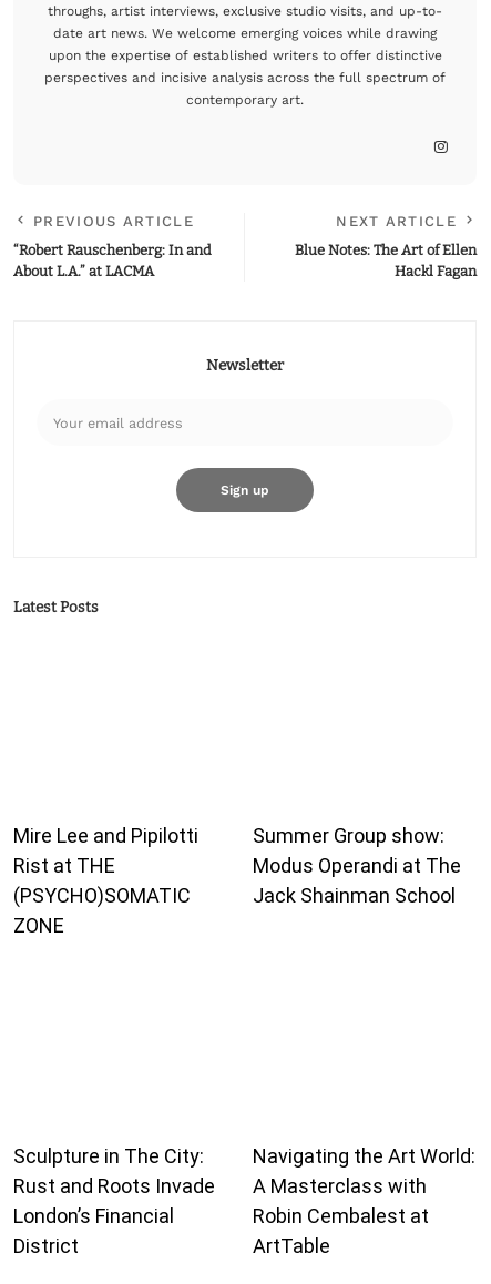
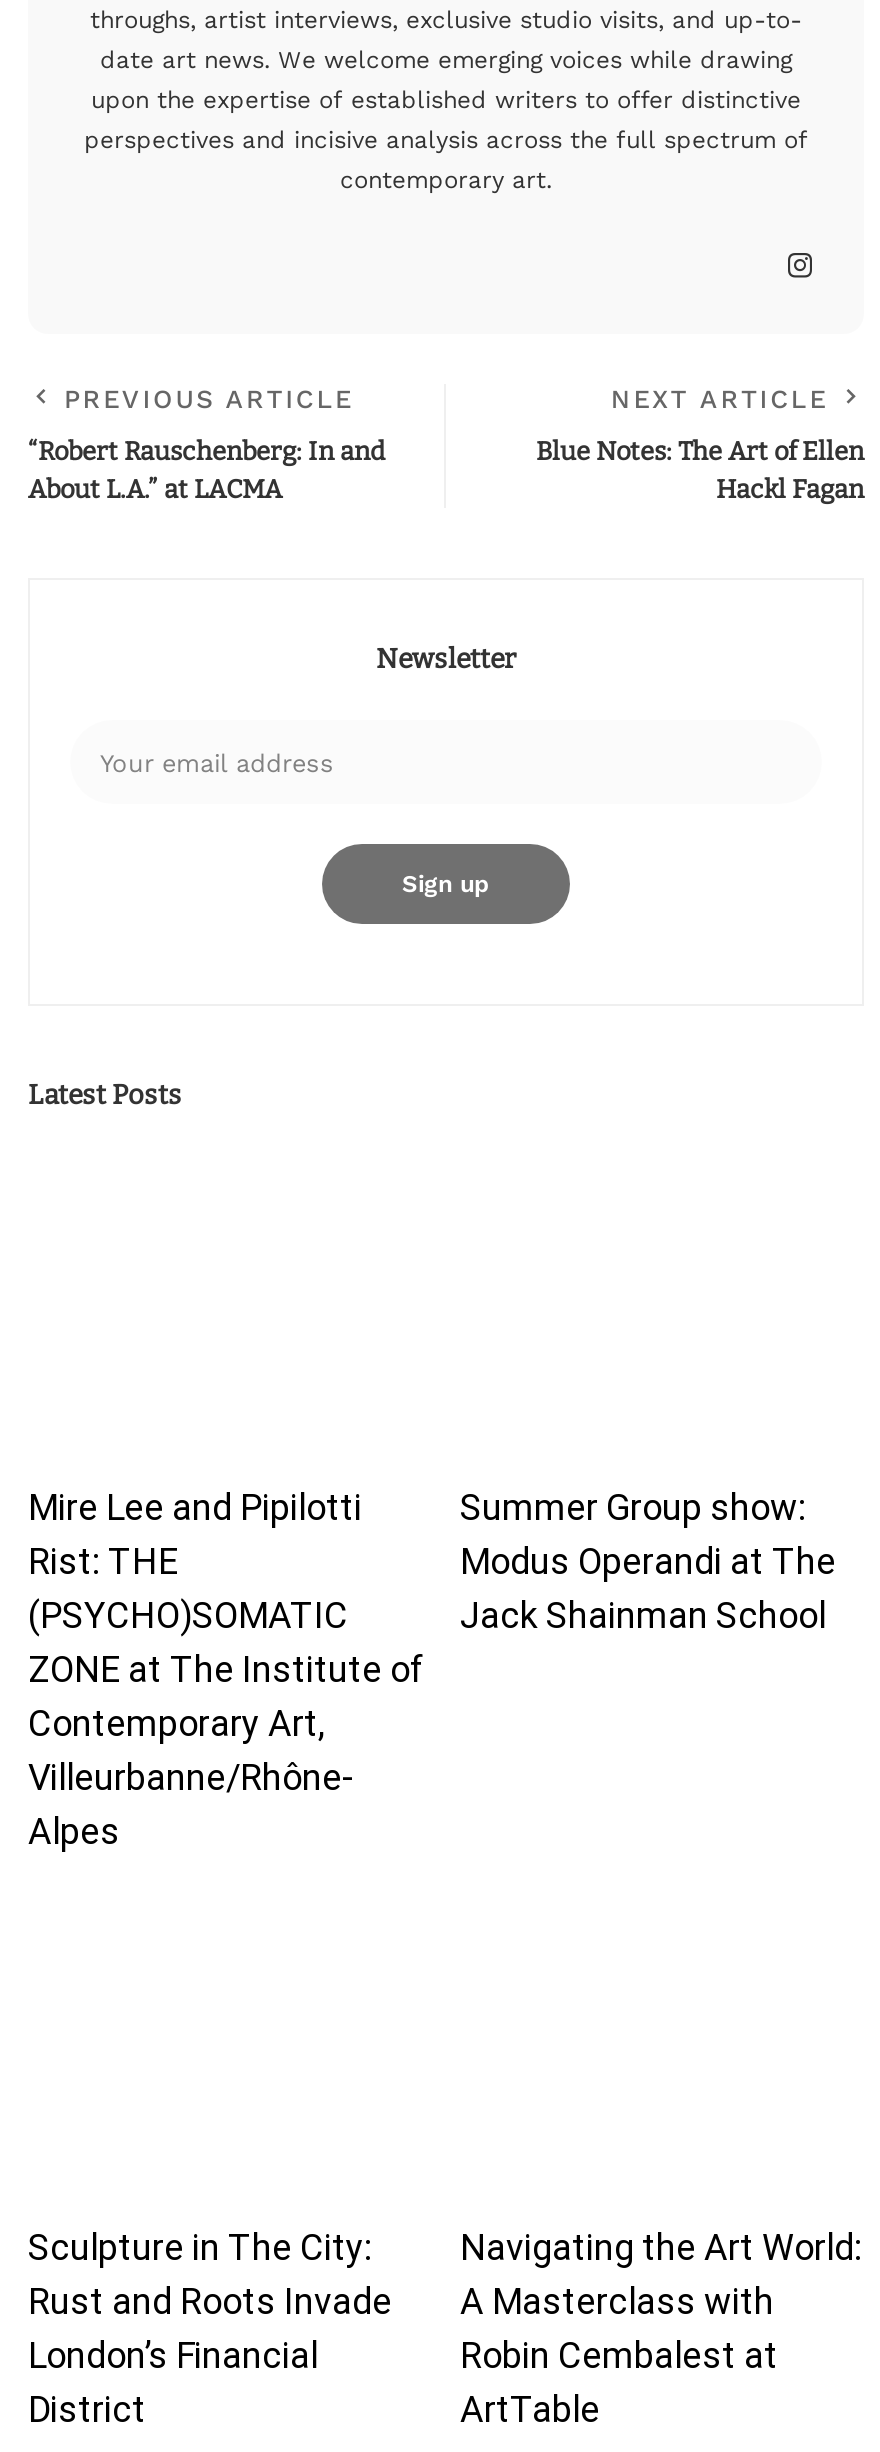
- Rist at THE
+ Rist: THE

- ZONE
+ ZONE at The Institute of
+ Contemporary Art,
+ Villeurbanne/Rhône-
+ Alpes
